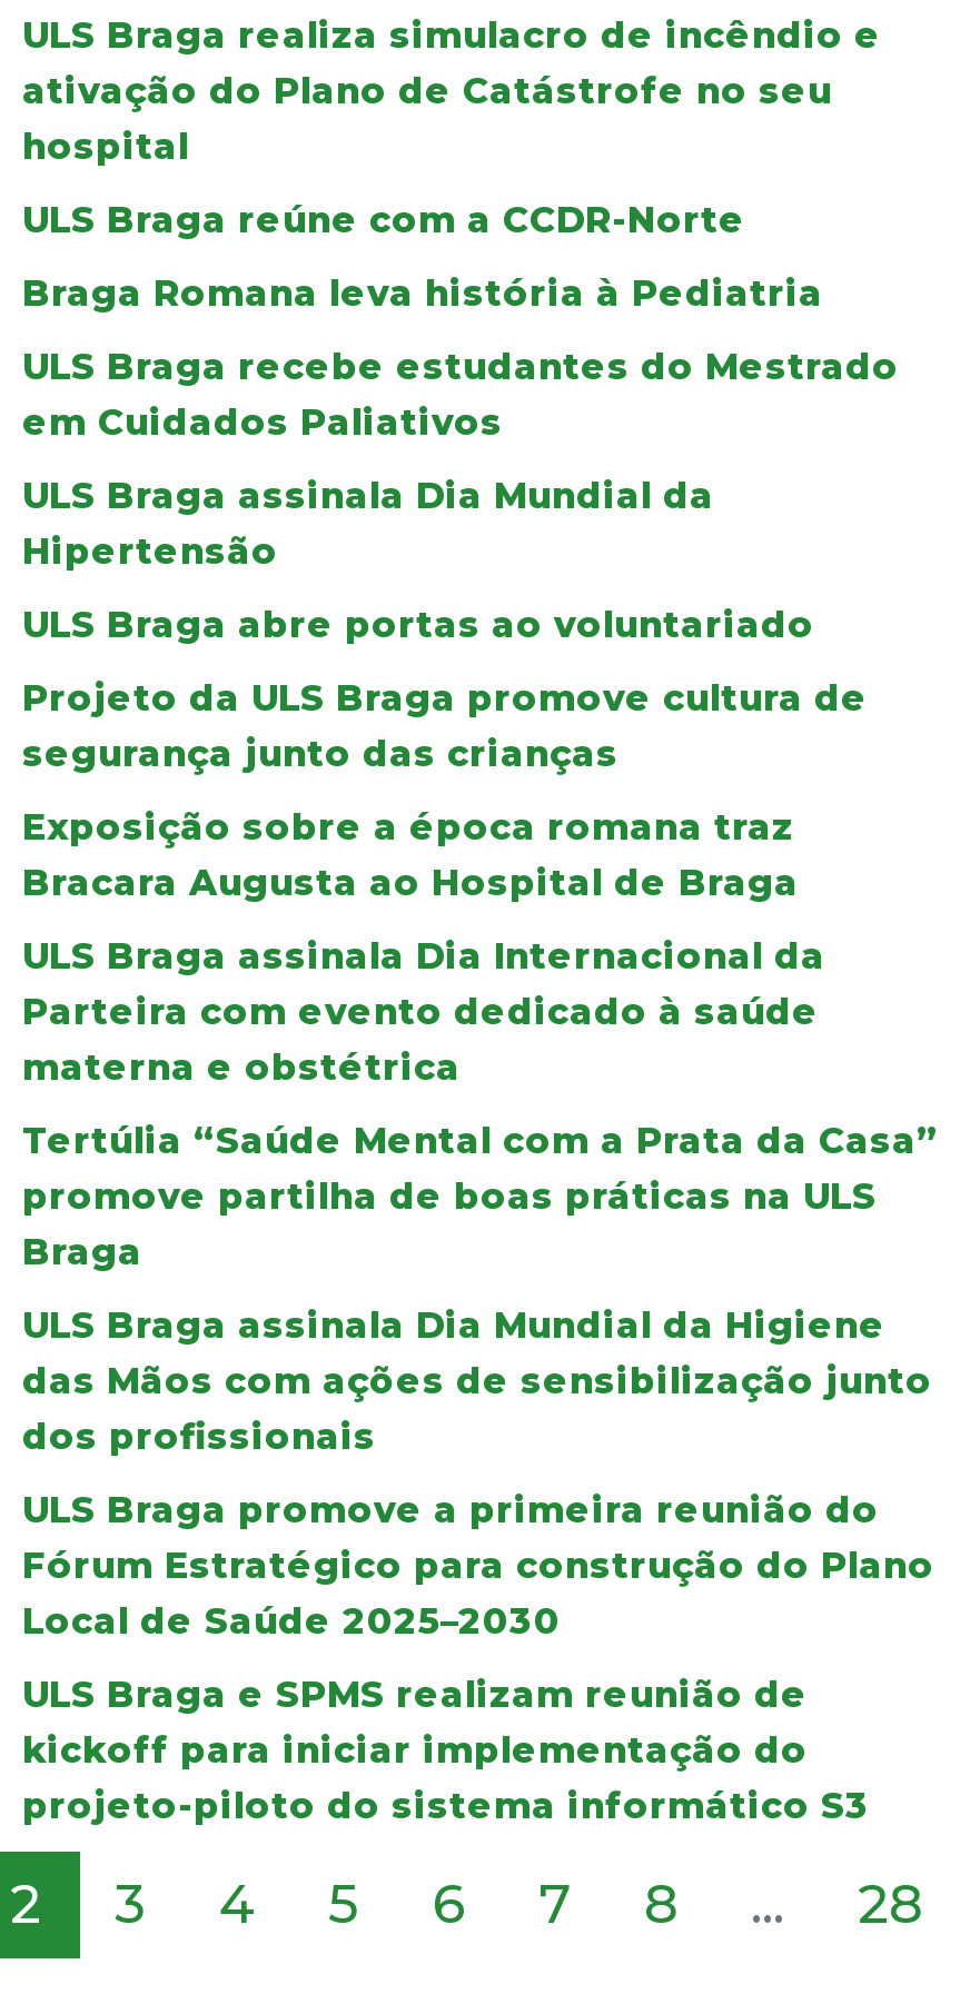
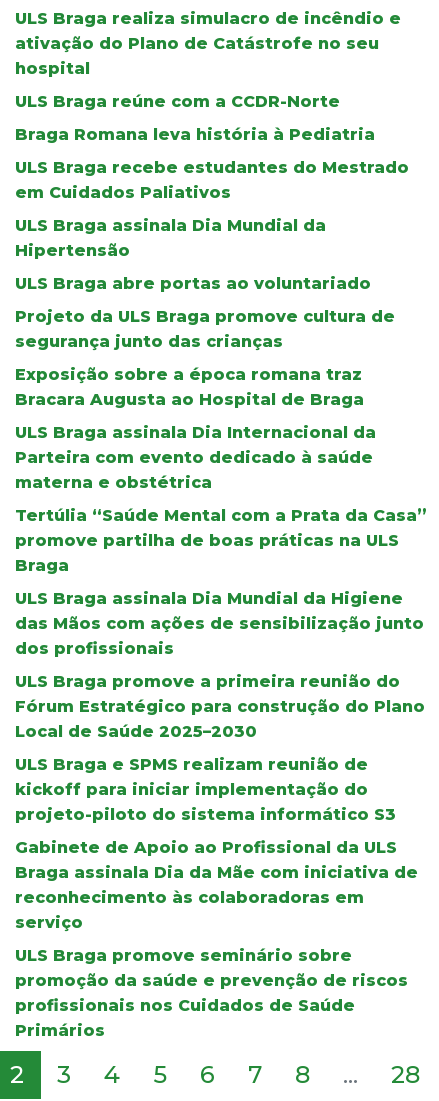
+ Gabinete de Apoio ao Profissional da ULS
+ Braga assinala Dia da Mãe com iniciativa de
+ reconhecimento às colaboradoras em
+ serviço
+ ULS Braga promove seminário sobre
+ promoção da saúde e prevenção de riscos
+ profissionais nos Cuidados de Saúde
+ Primários
